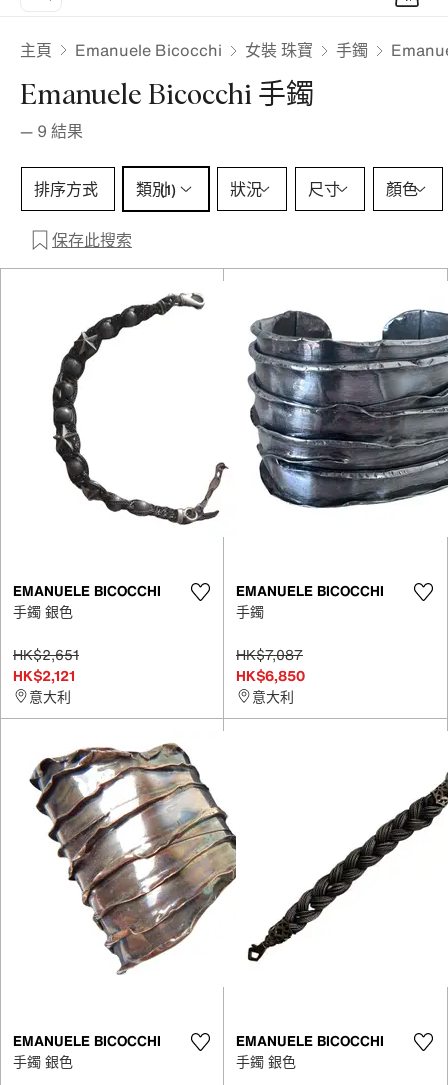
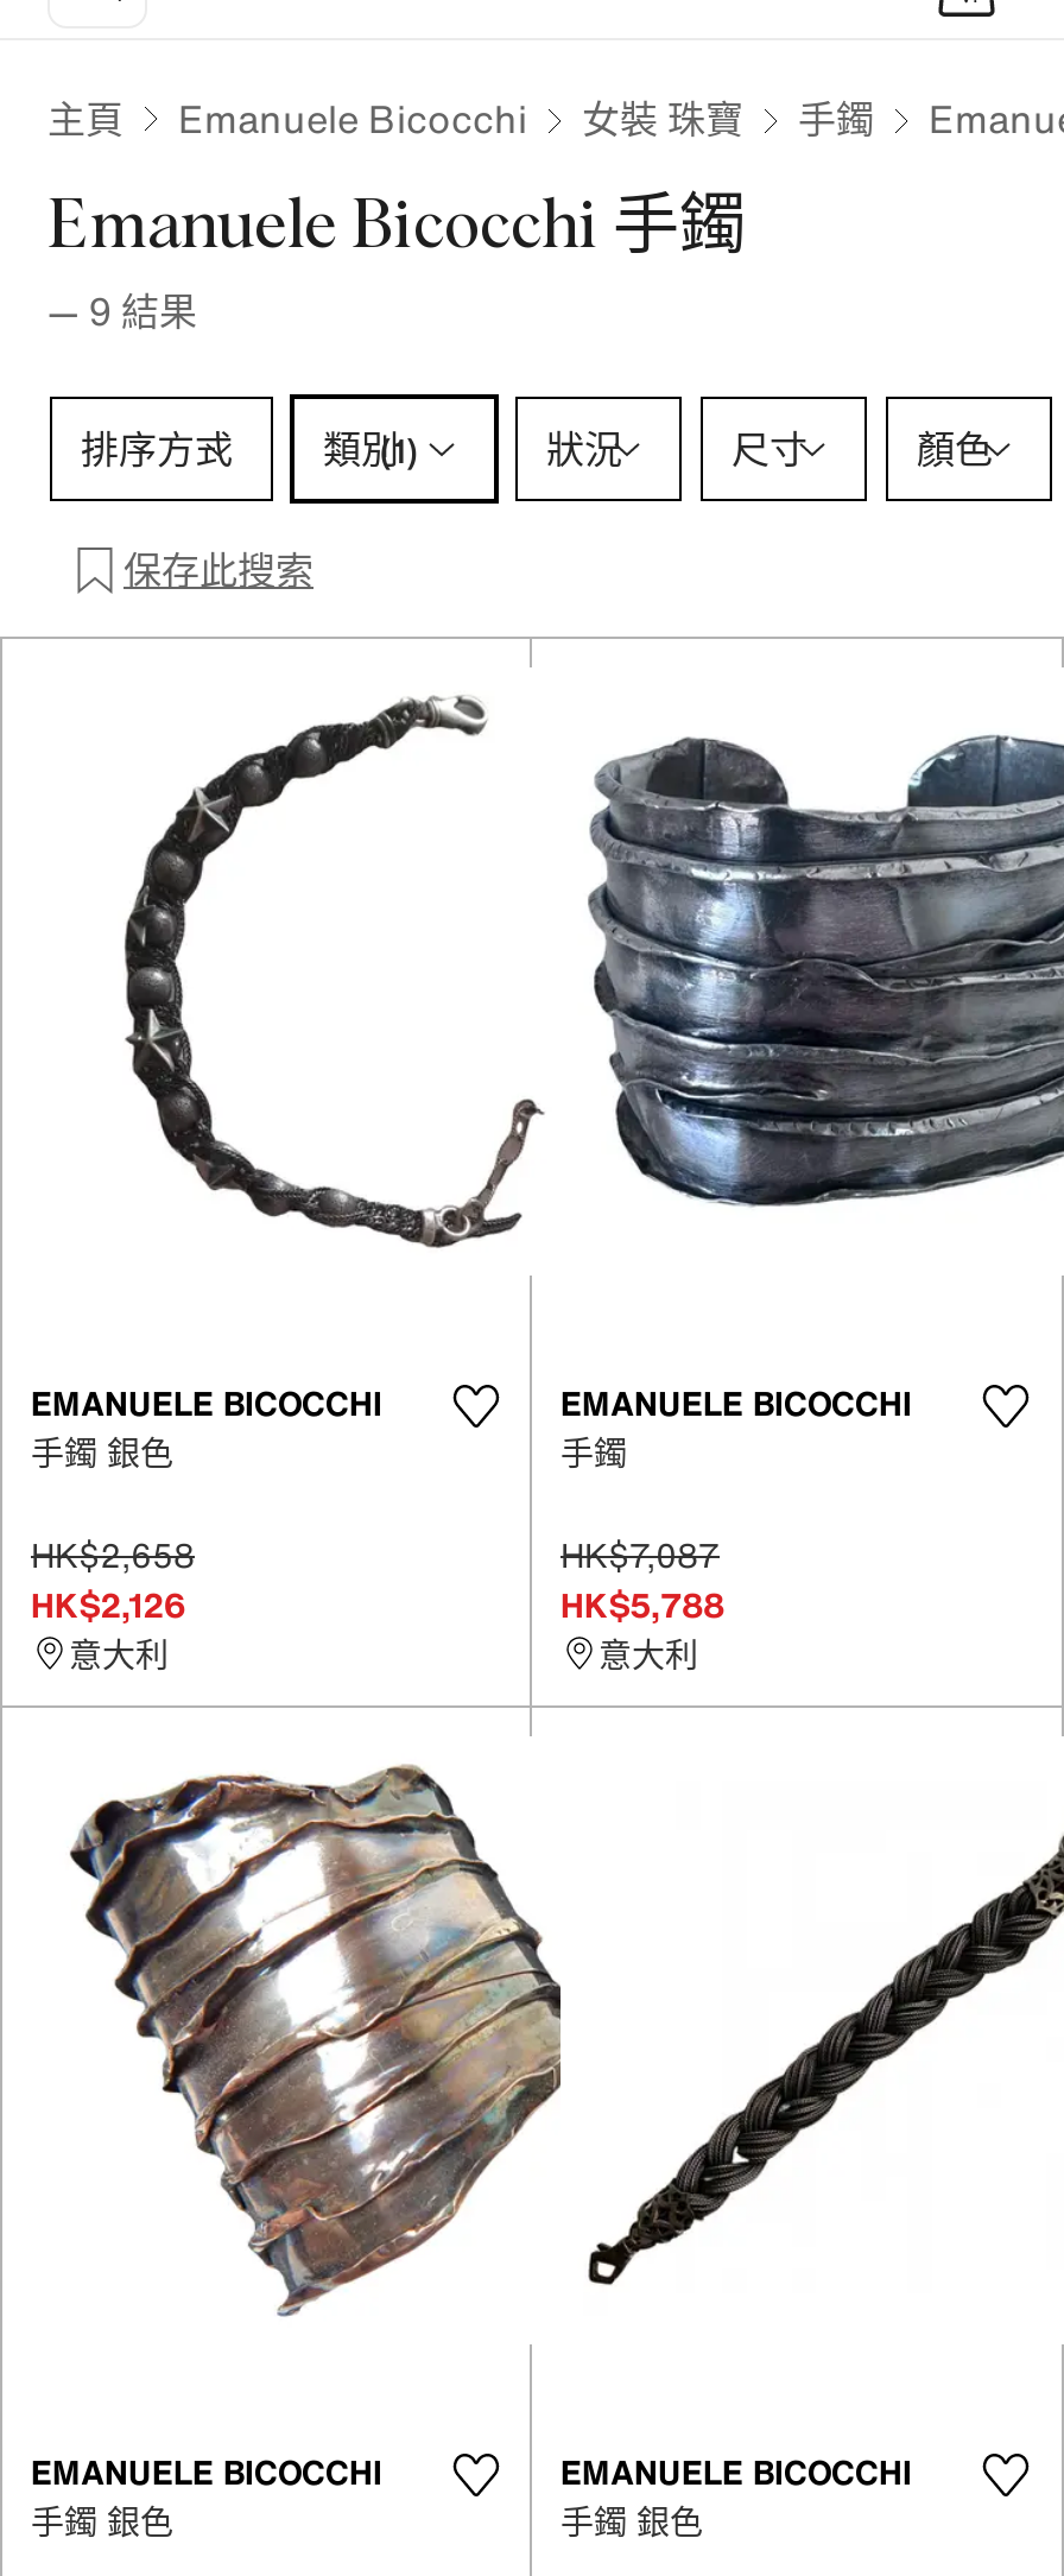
- HK$2,651
- HK$2,121
+ HK$2,658
+ HK$2,126

- HK$6,850
+ HK$5,788
